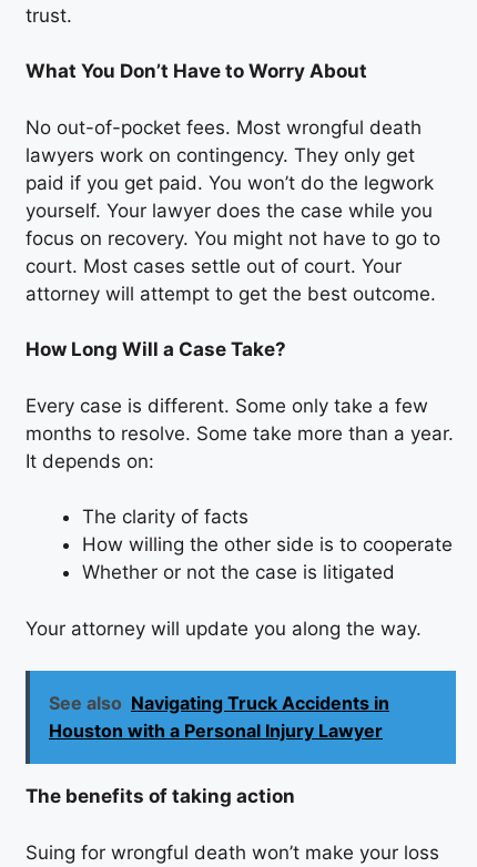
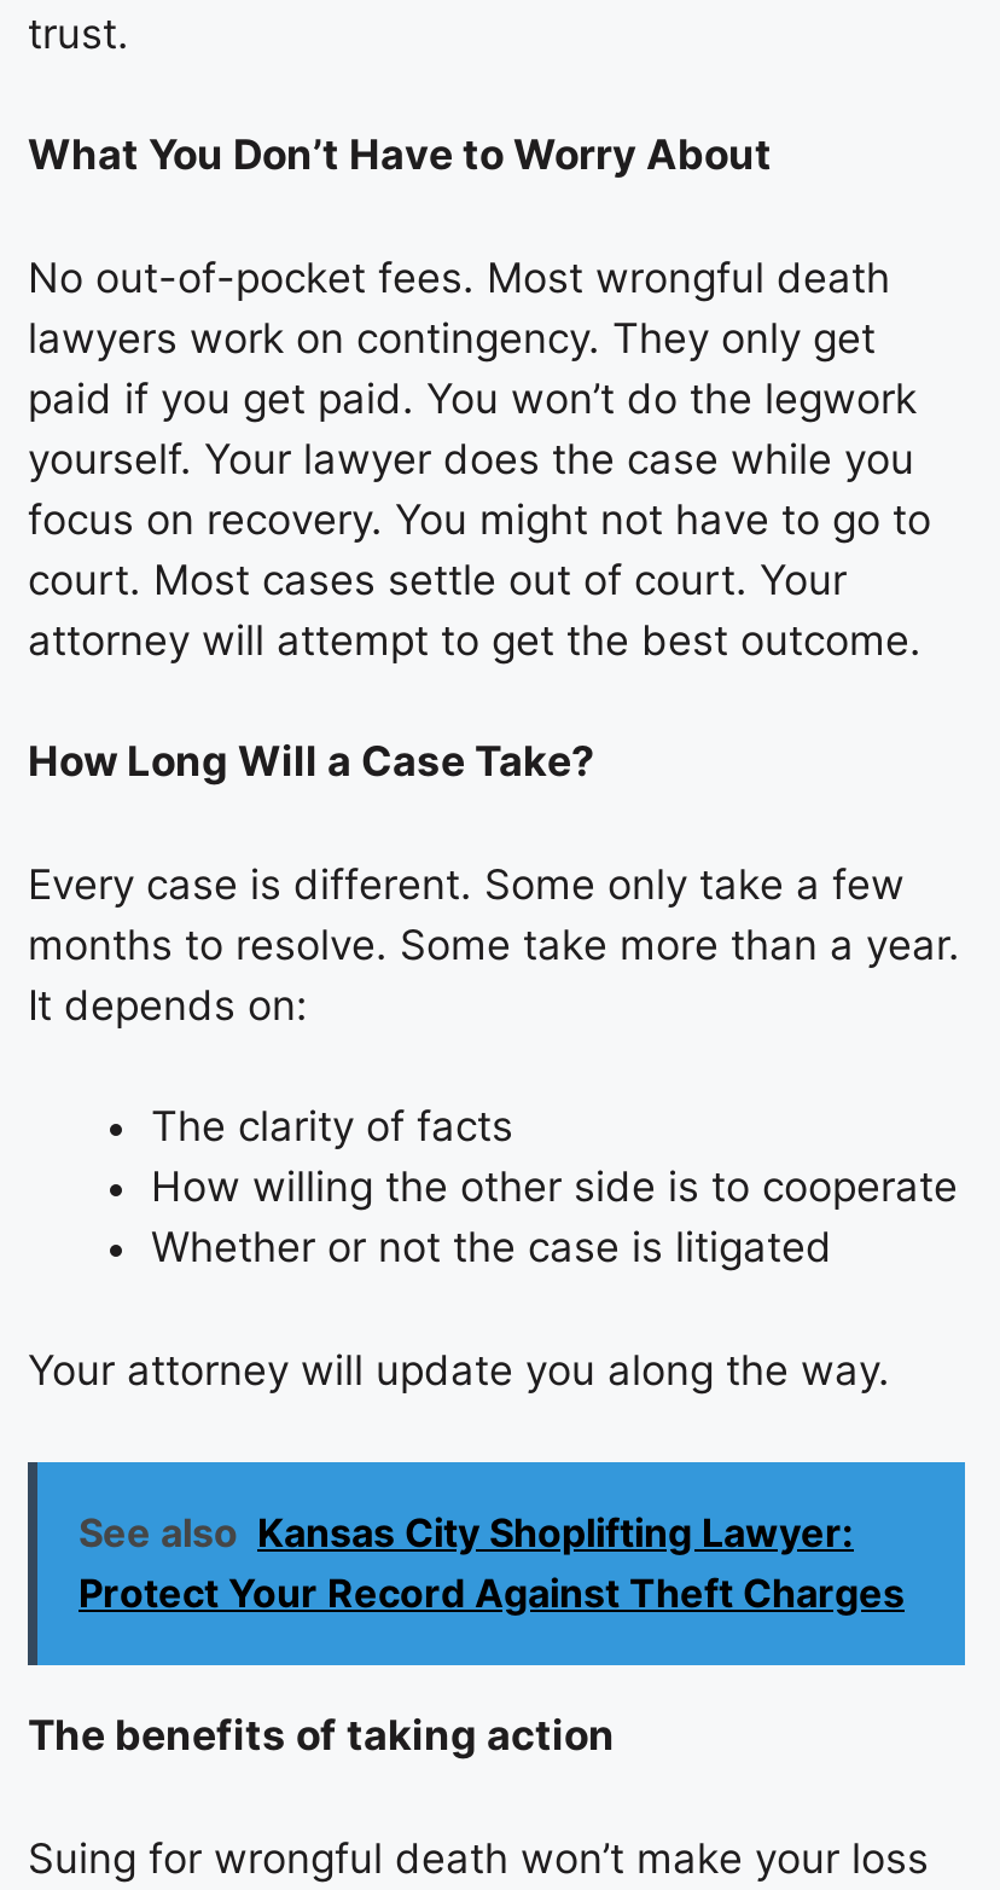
- See also Navigating Truck Accidents in
- Houston with a Personal Injury Lawyer
+ See also Kansas City Shoplifting Lawyer:
+ Protect Your Record Against Theft Charges
